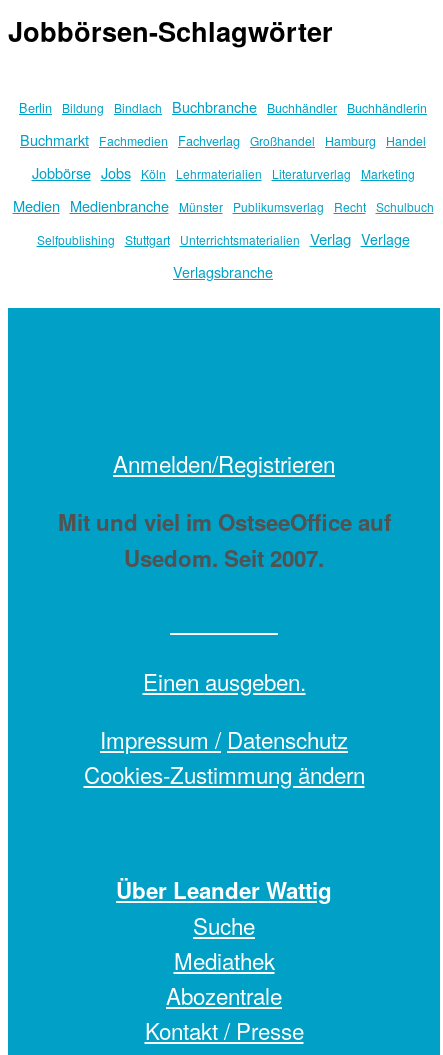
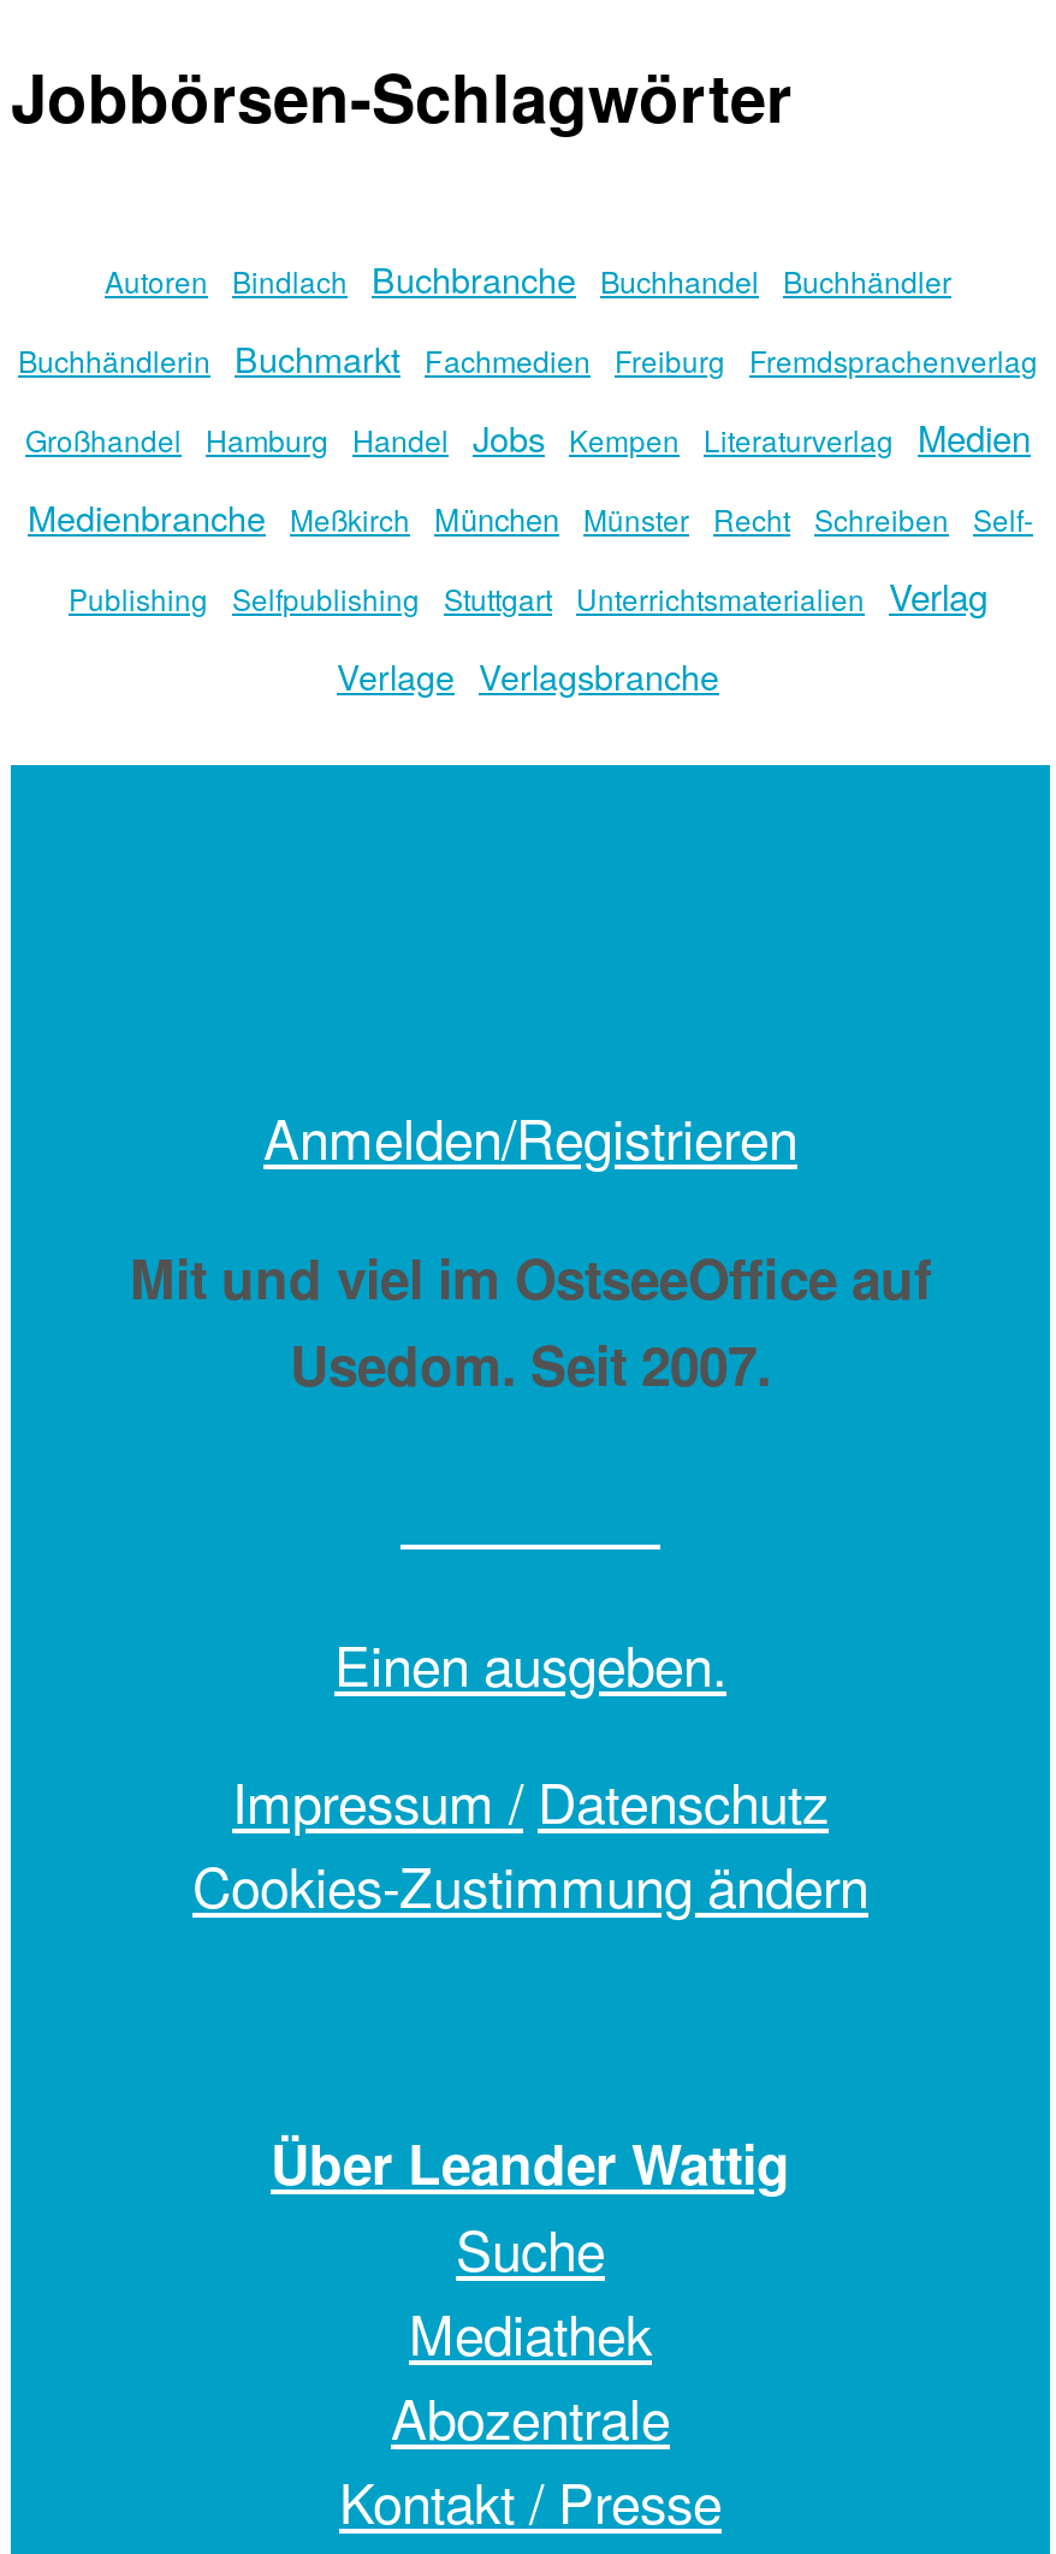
- Berlin Bildung Bindlach Buchbranche Buchhändler Buchhändlerin
+ Autoren Bindlach Buchbranche Buchhandel Buchhändler

- Buchmarkt Fachmedien Fachverlag Großhandel Hamburg Handel
+ Buchhändlerin Buchmarkt Fachmedien Freiburg Fremdsprachenverlag

- Jobbörse Jobs Köln Lehrmaterialien Literaturverlag Marketing
+ Großhandel Hamburg Handel Jobs Kempen Literaturverlag Medien

- Medien Medienbranche Münster Publikumsverlag Recht Schulbuch
+ Medienbranche Meßkirch München Münster Recht Schreiben Self-

- Selfpublishing Stuttgart Unterrichtsmaterialien Verlag Verlage
+ Publishing Selfpublishing Stuttgart Unterrichtsmaterialien Verlag

- Verlagsbranche
+ Verlage Verlagsbranche
